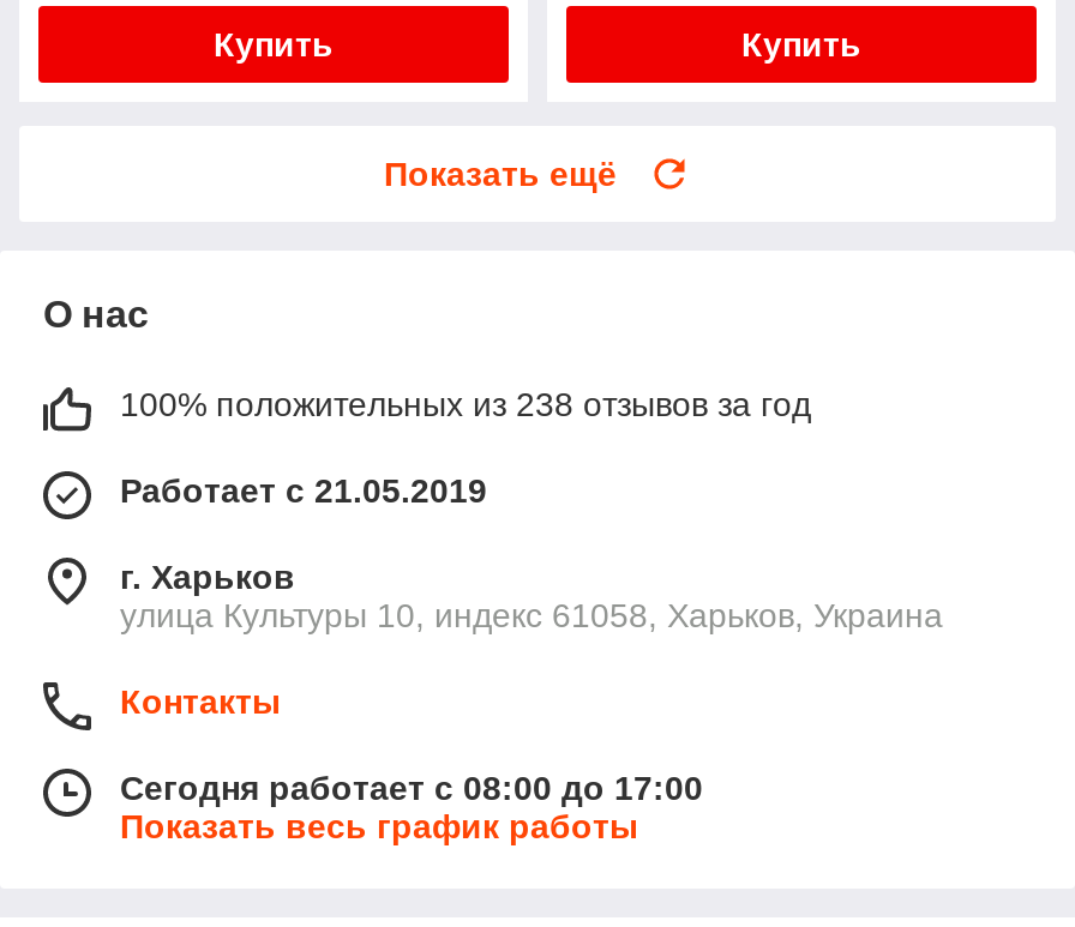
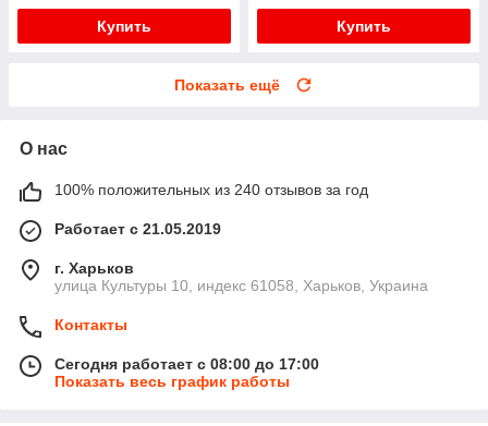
- 100% положительных из 238 отзывов за год
+ 100% положительных из 240 отзывов за год
